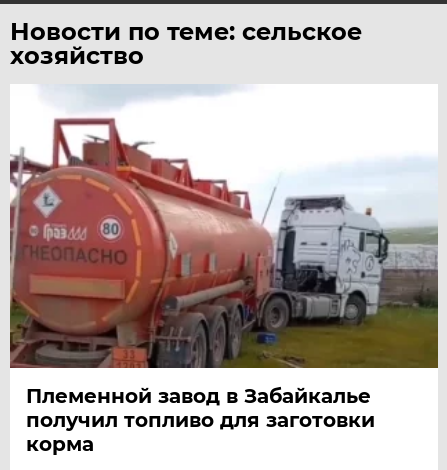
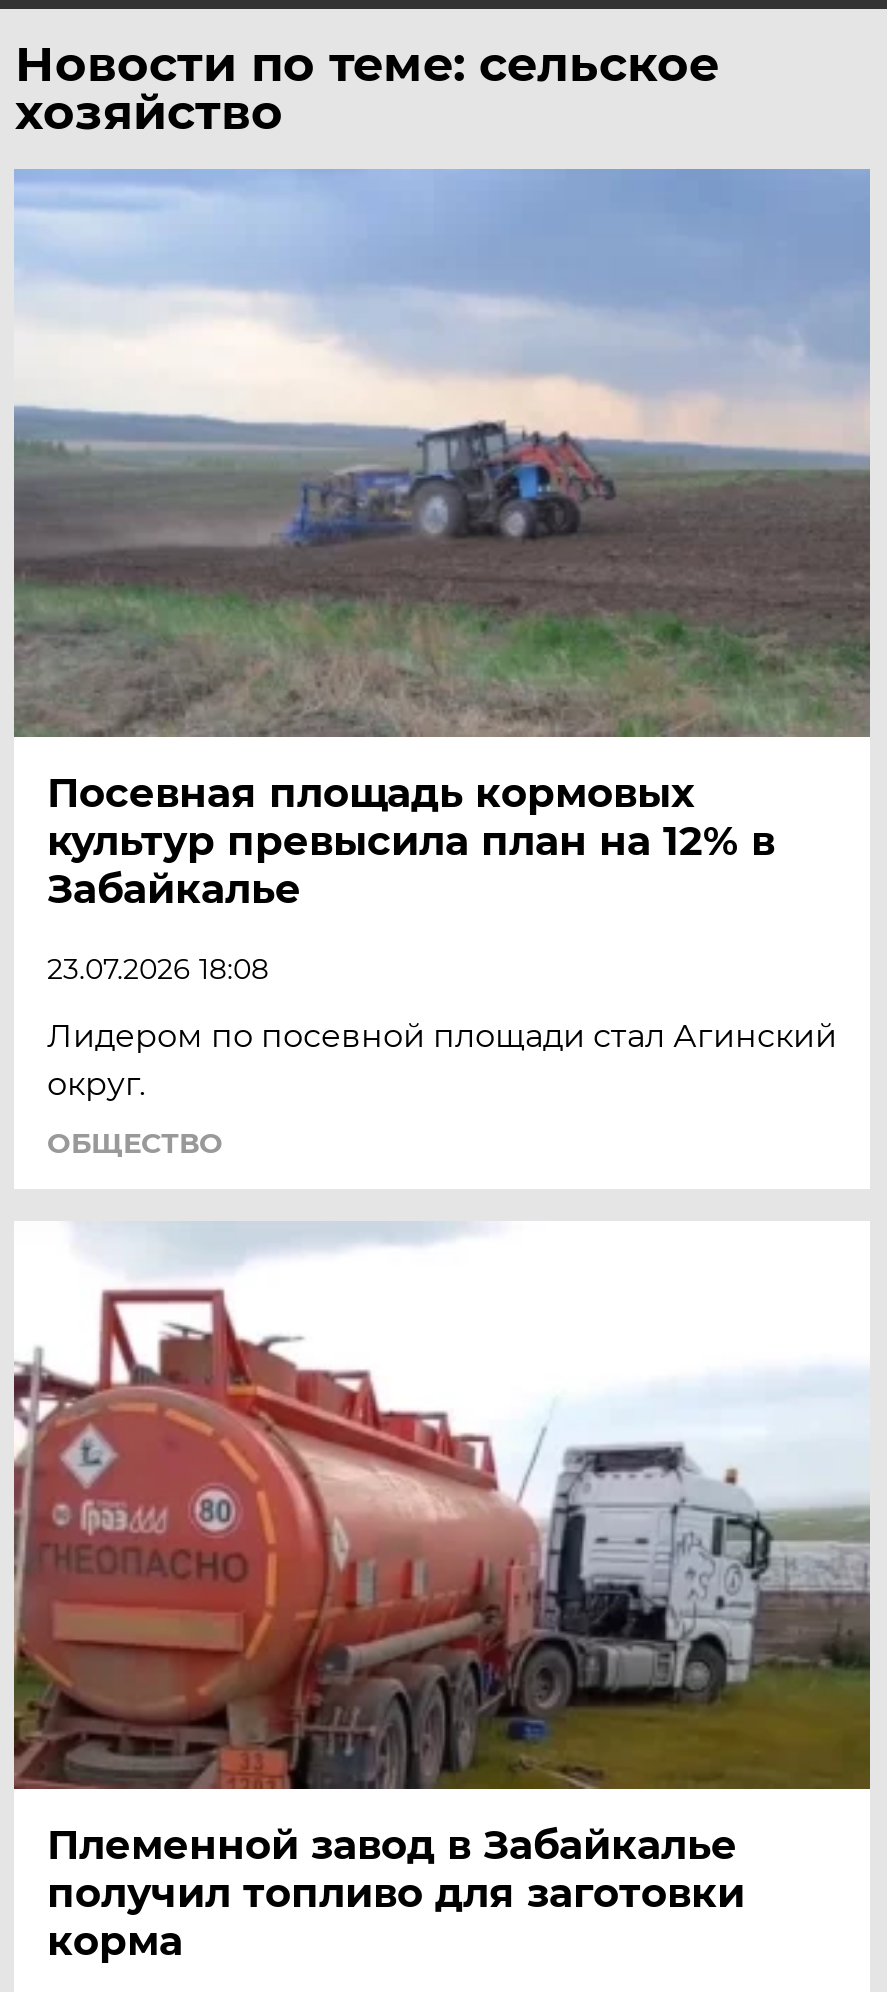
+ [image]
+ Посевная площадь кормовых
+ культур превысила план на 12% в
+ Забайкалье
+ 23.07.2026 18:08
+ Лидером по посевной площади стал Агинский
+ округ.
+ ОБЩЕСТВО
